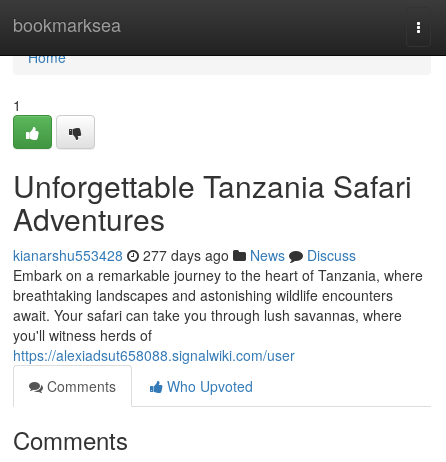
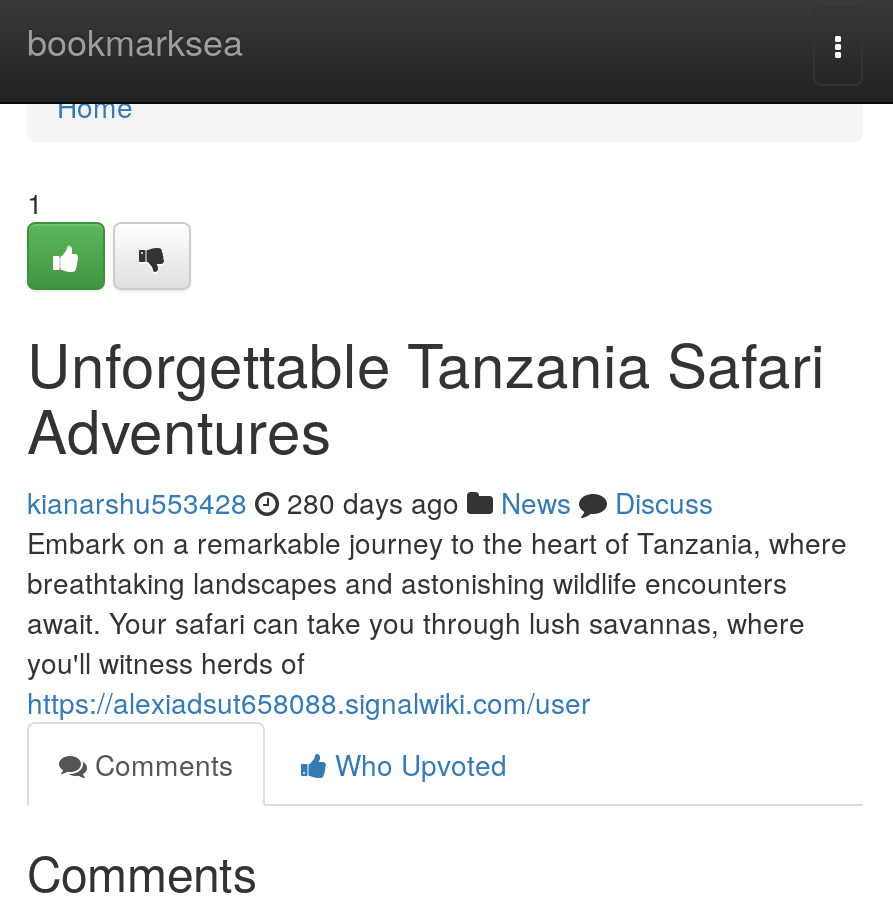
- kianarshu553428 277 days ago News Discuss
+ kianarshu553428 280 days ago News Discuss
